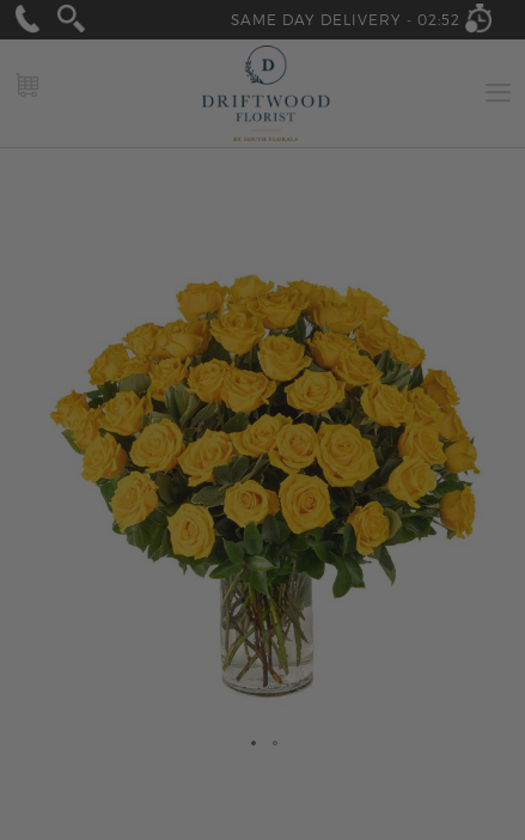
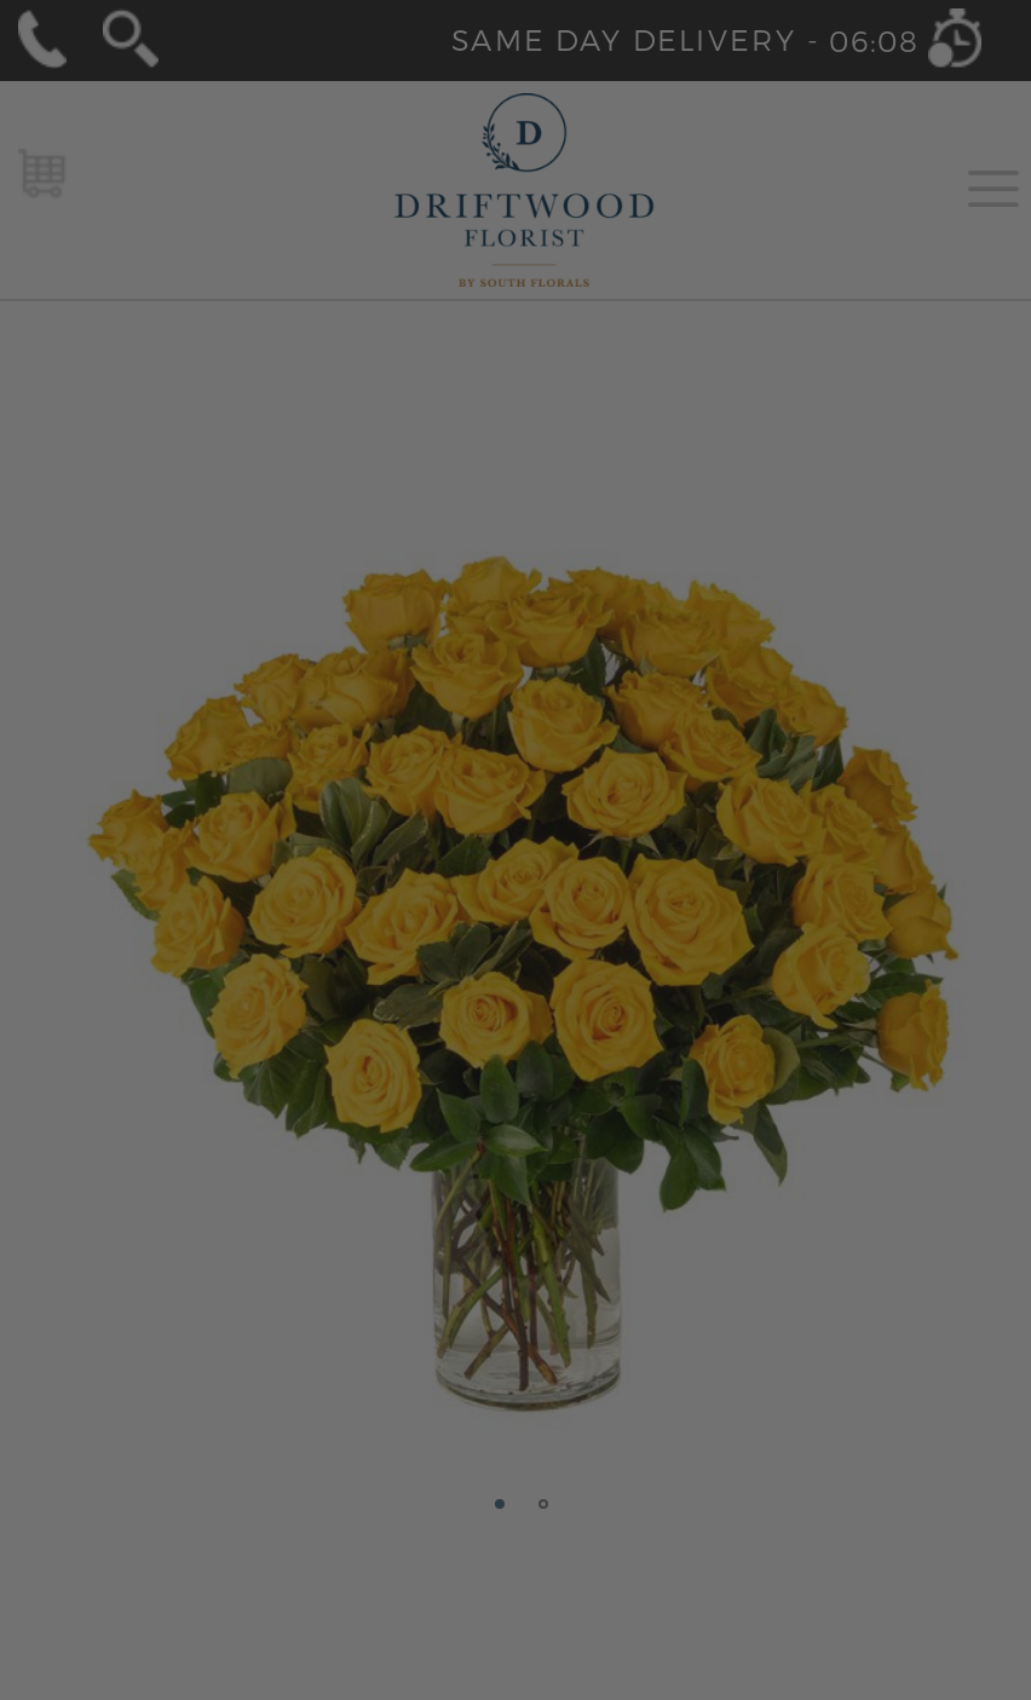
- SAME DAY DELIVERY - 02:52
+ SAME DAY DELIVERY - 06:08
